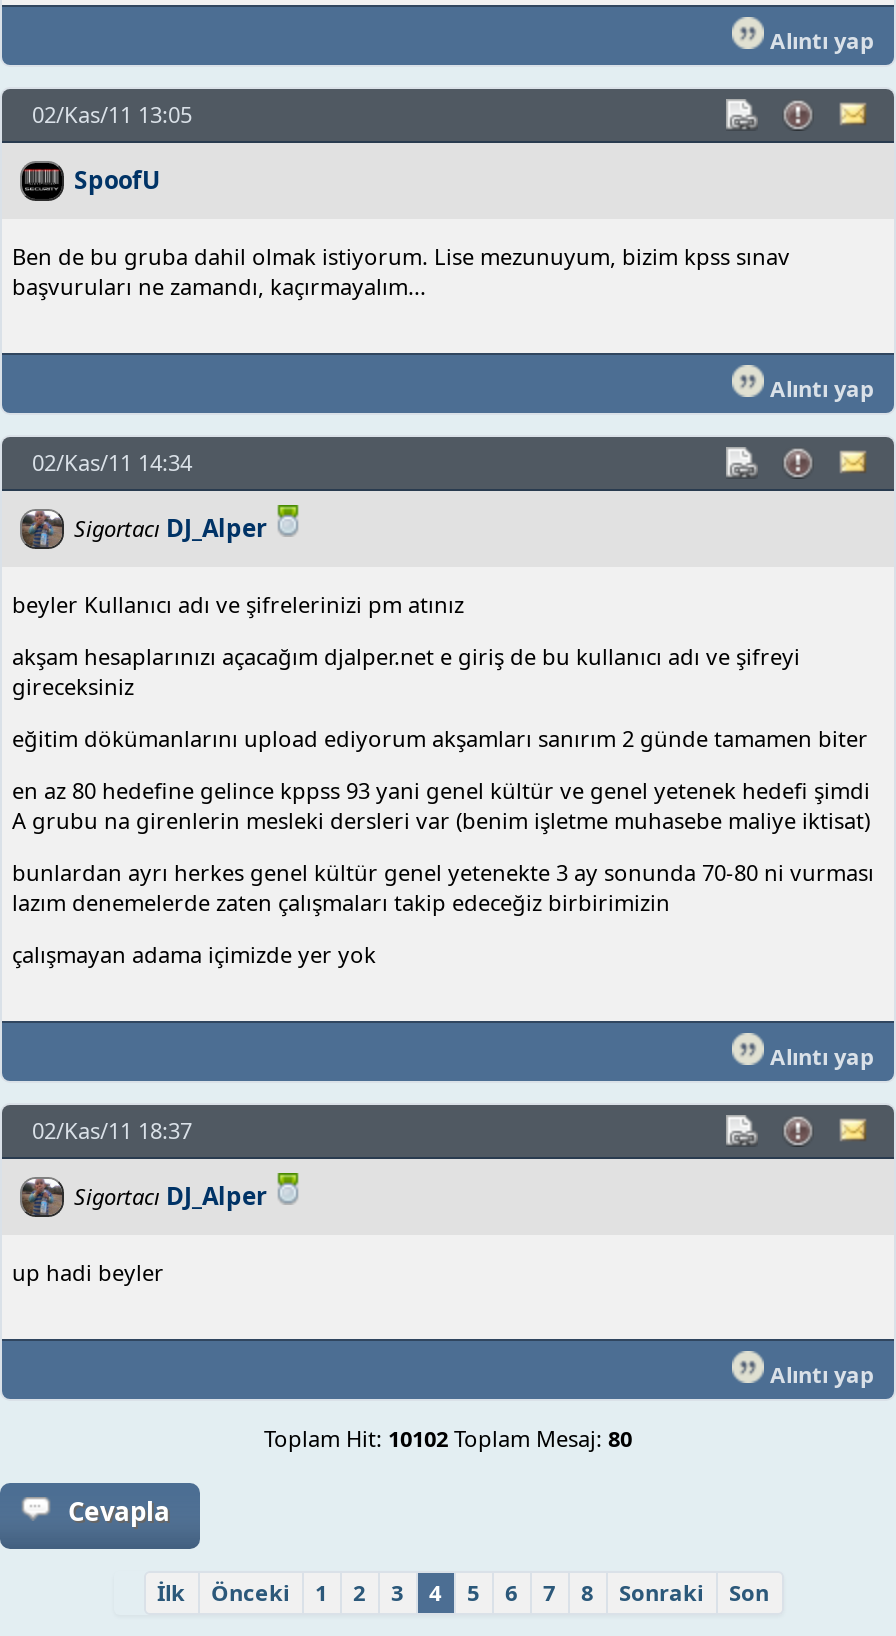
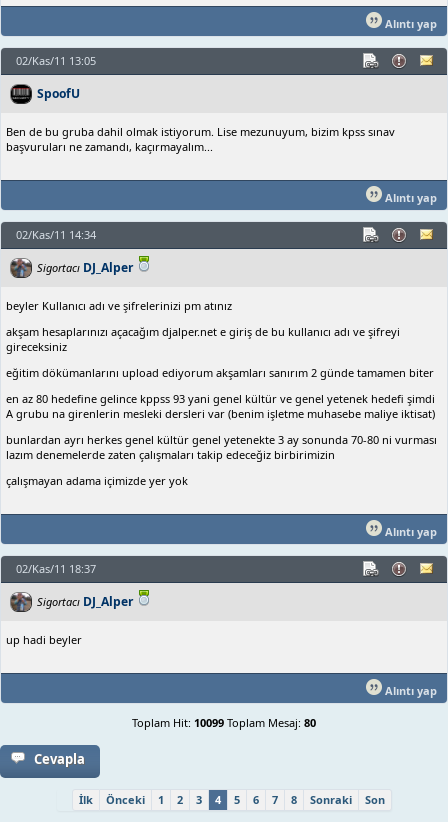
- Toplam Hit: 10102 Toplam Mesaj: 80
+ Toplam Hit: 10099 Toplam Mesaj: 80
